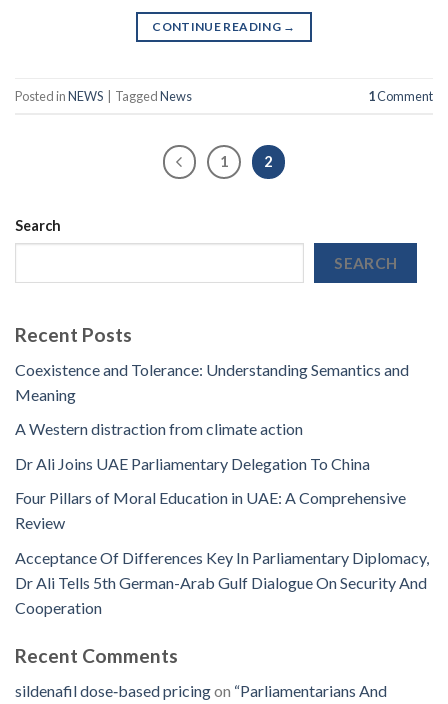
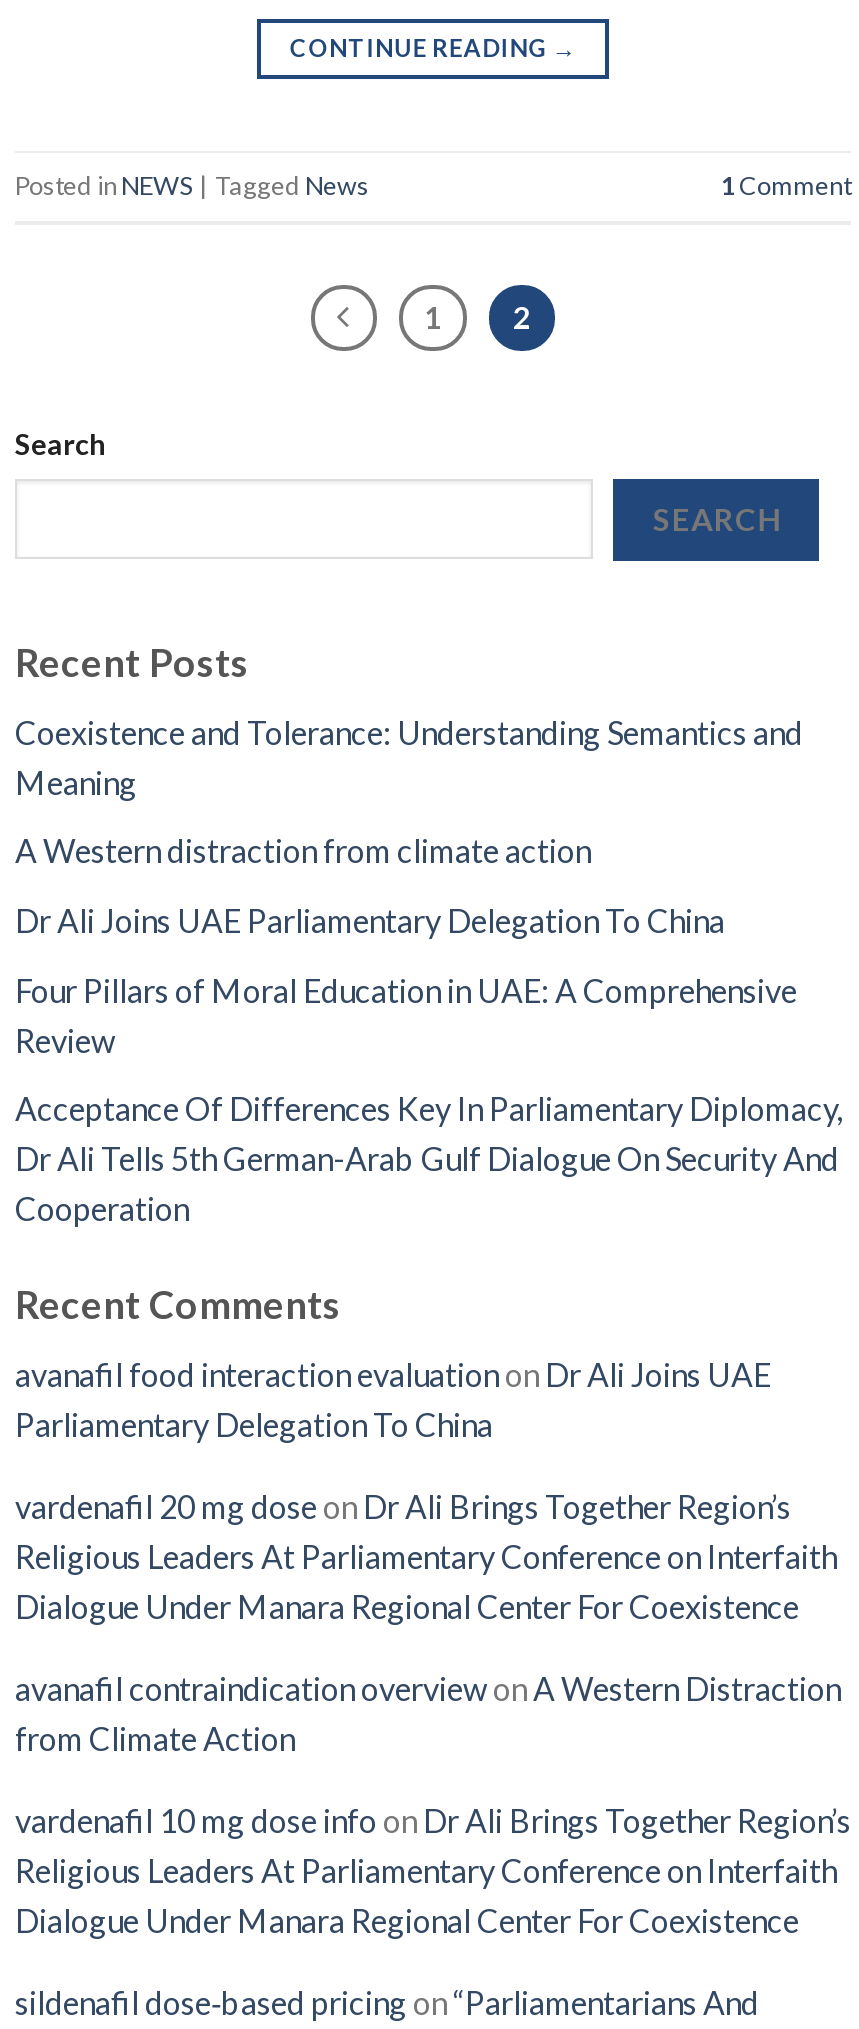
+ avanafil food interaction evaluation on Dr Ali Joins UAE
+ Parliamentary Delegation To China
+ vardenafil 20 mg dose on Dr Ali Brings Together Region’s
+ Religious Leaders At Parliamentary Conference on Interfaith
+ Dialogue Under Manara Regional Center For Coexistence
+ avanafil contraindication overview on A Western Distraction
+ from Climate Action
+ vardenafil 10 mg dose info on Dr Ali Brings Together Region’s
+ Religious Leaders At Parliamentary Conference on Interfaith
+ Dialogue Under Manara Regional Center For Coexistence
